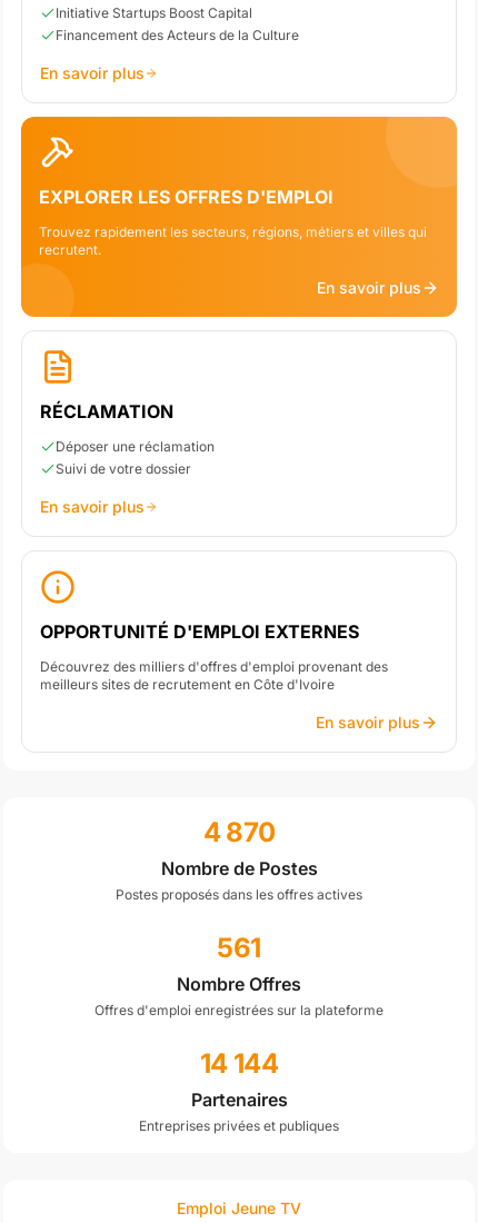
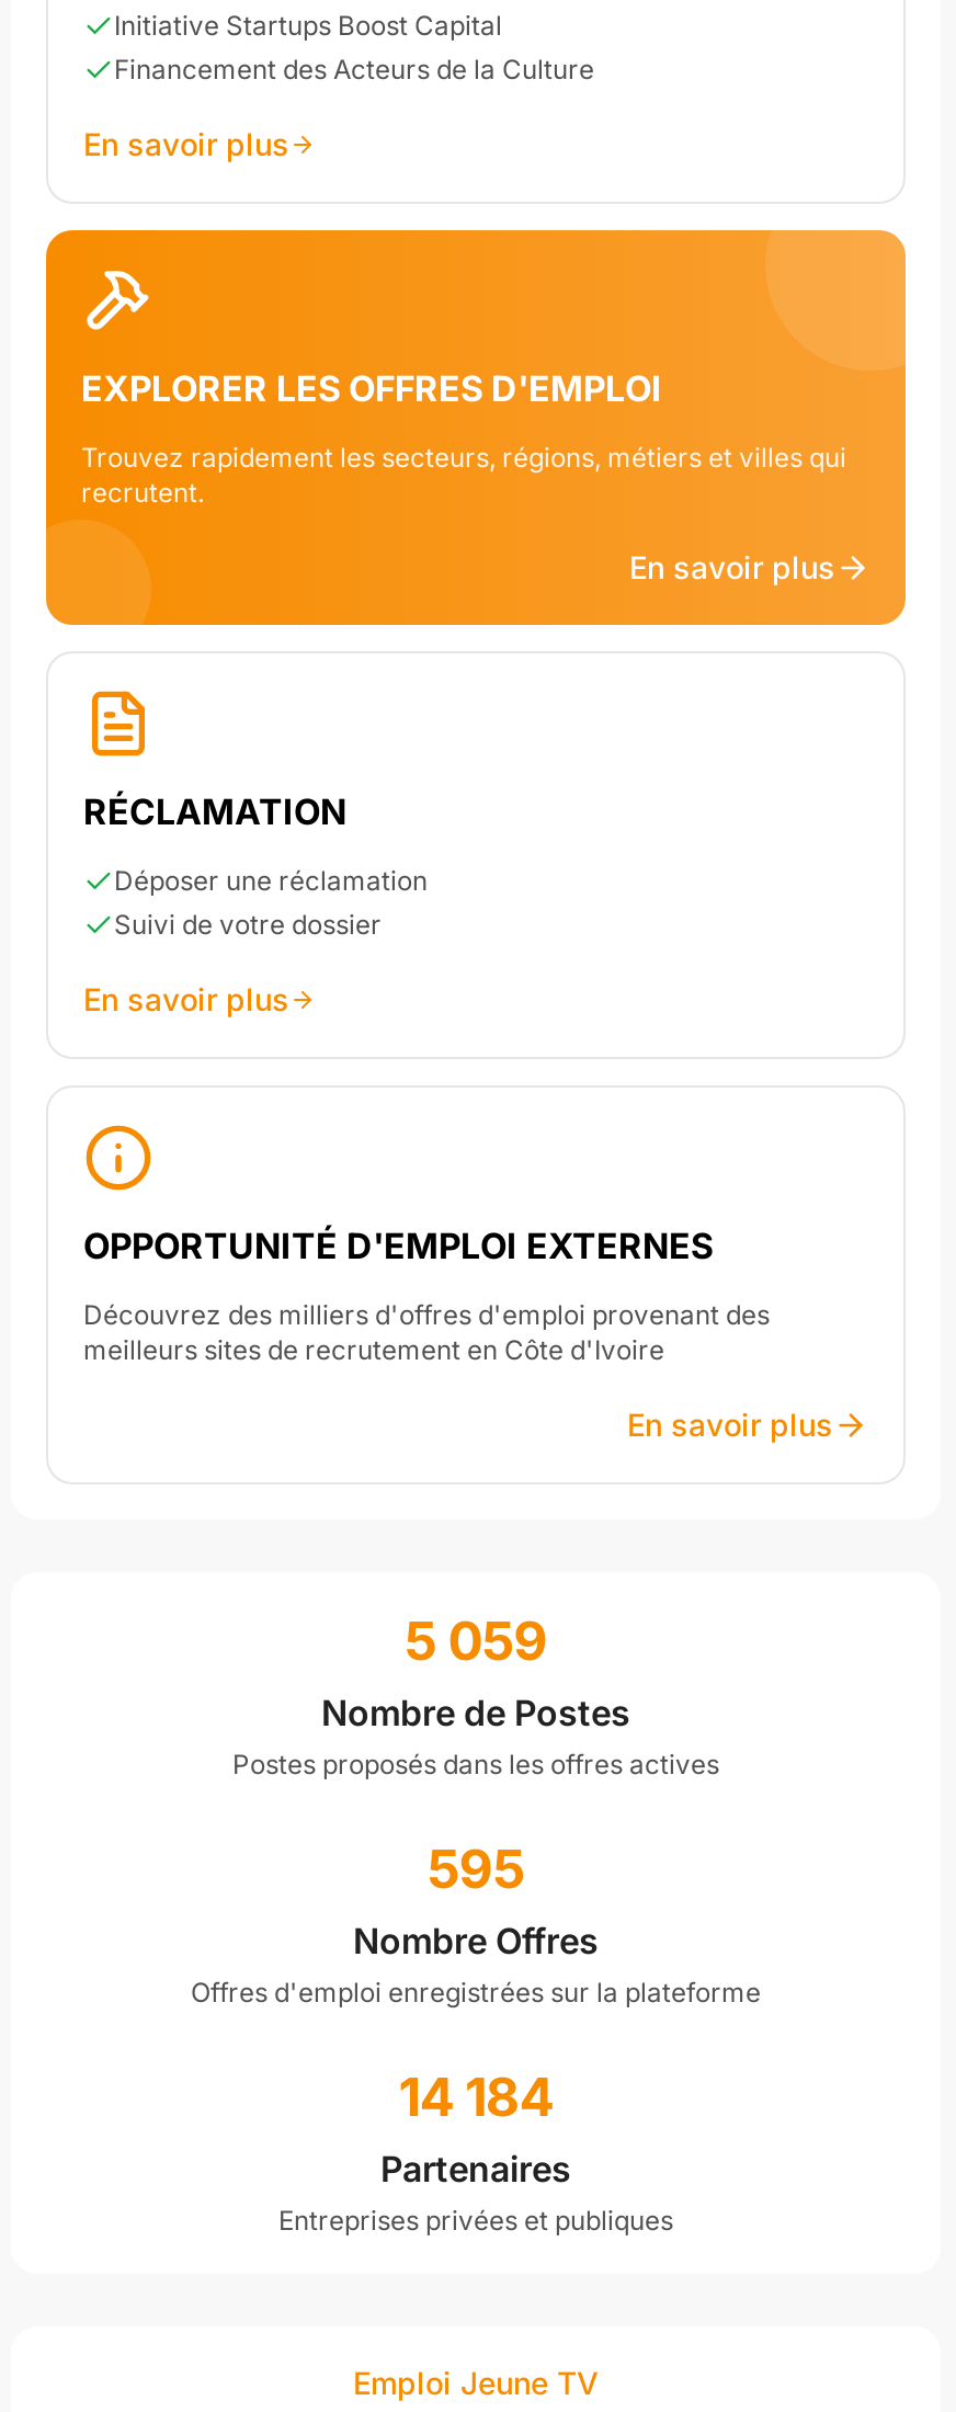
- 4 870
+ 5 059

- 561
+ 595

- 14 144
+ 14 184
